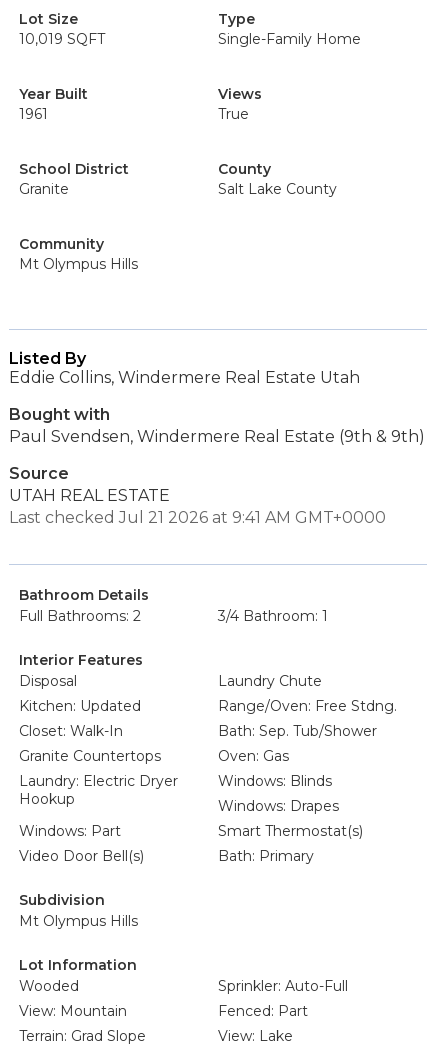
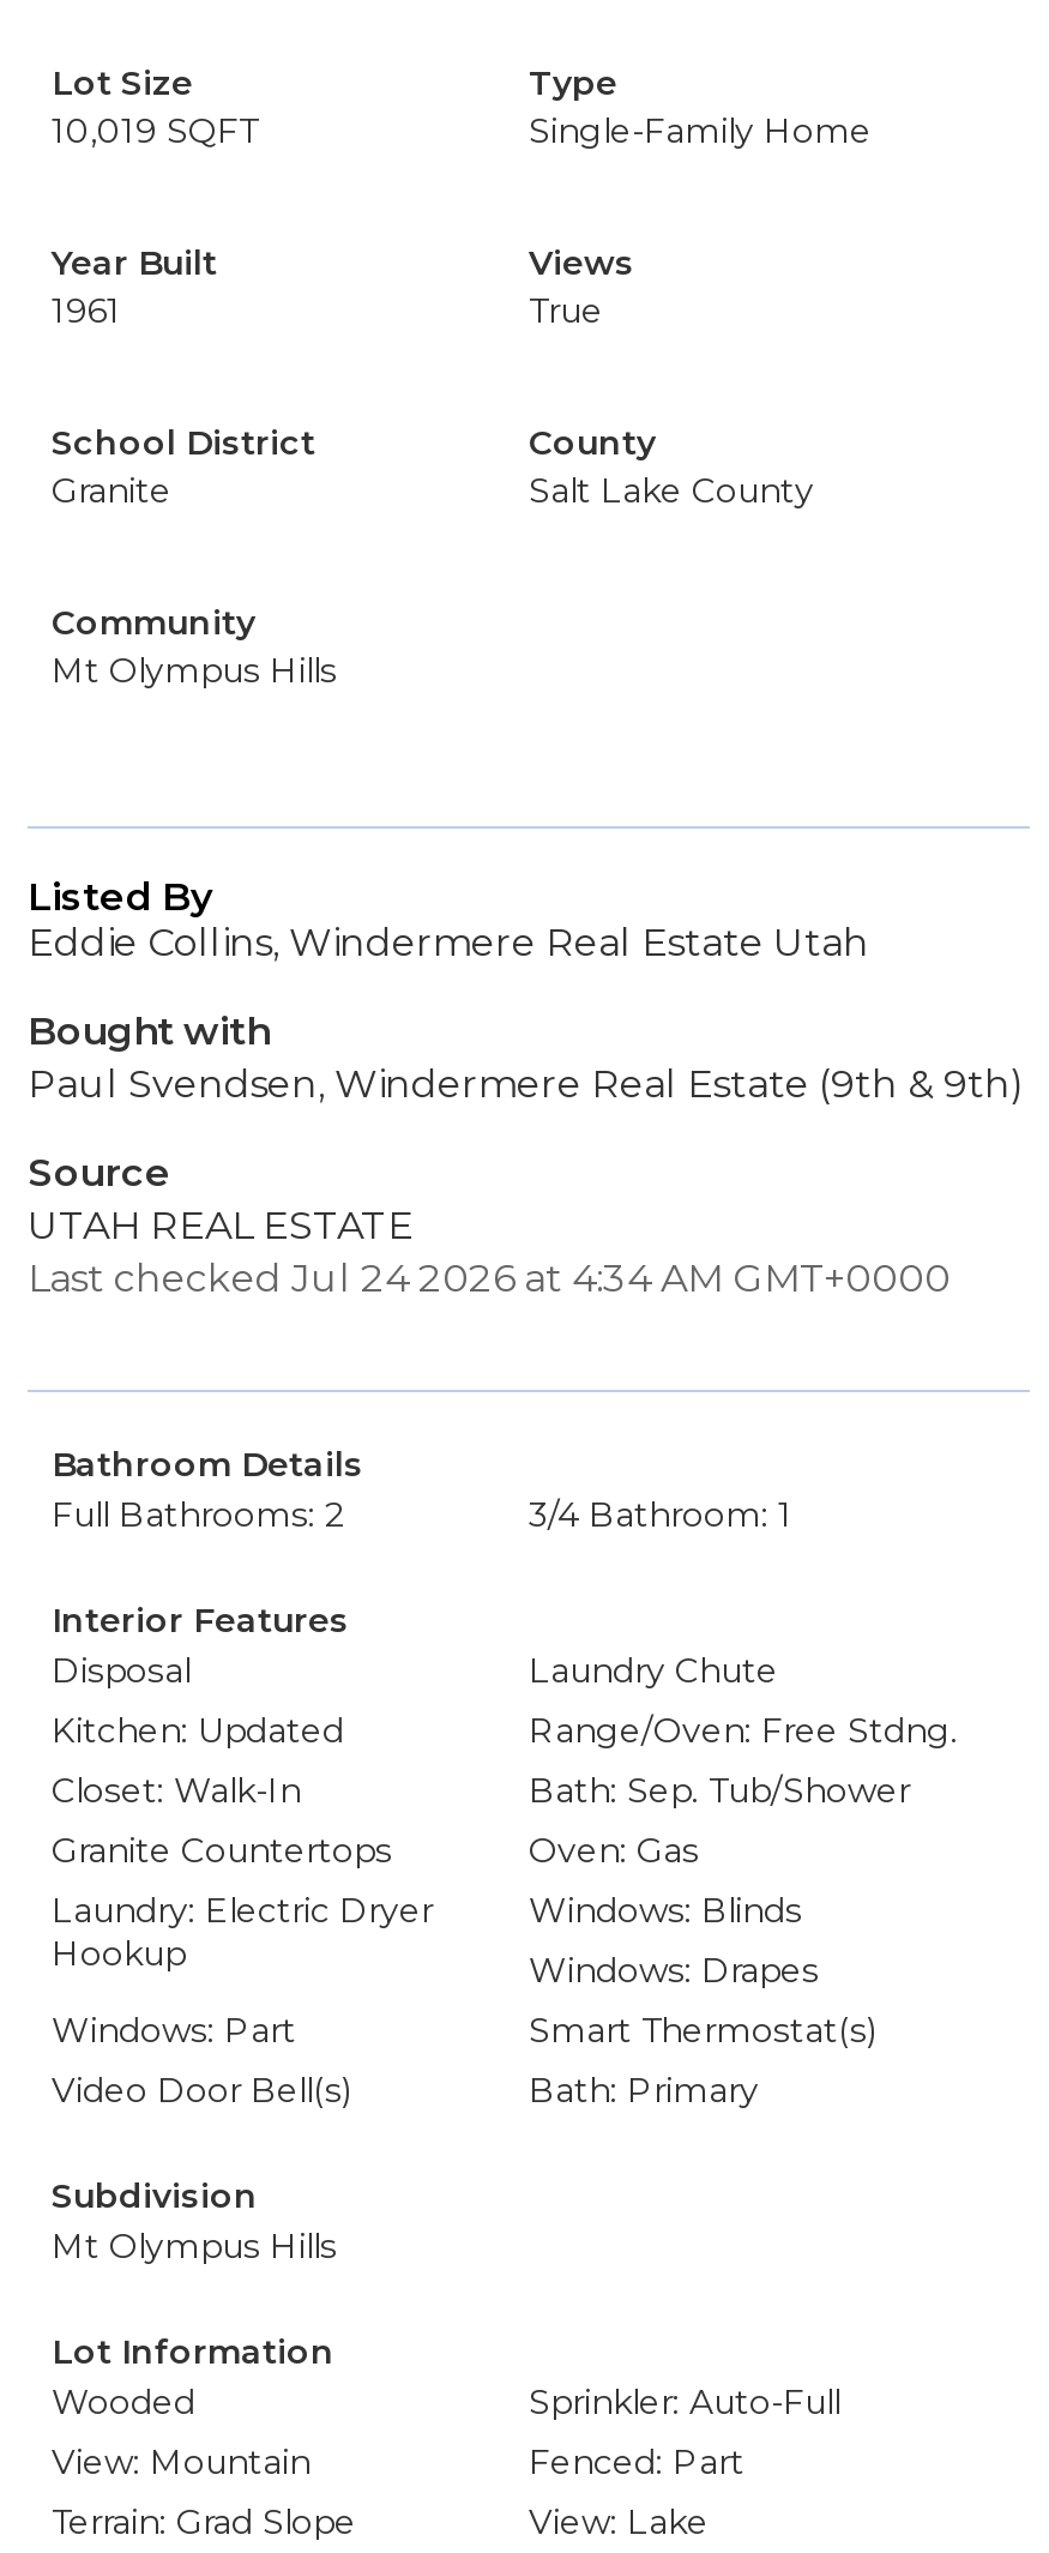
- Last checked Jul 21 2026 at 9:41 AM GMT+0000
+ Last checked Jul 24 2026 at 4:34 AM GMT+0000
